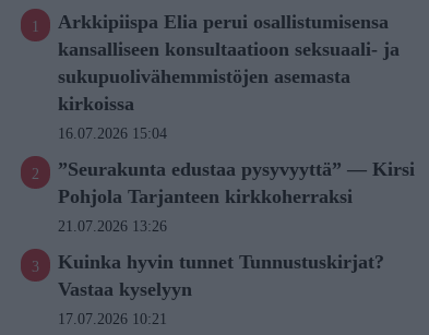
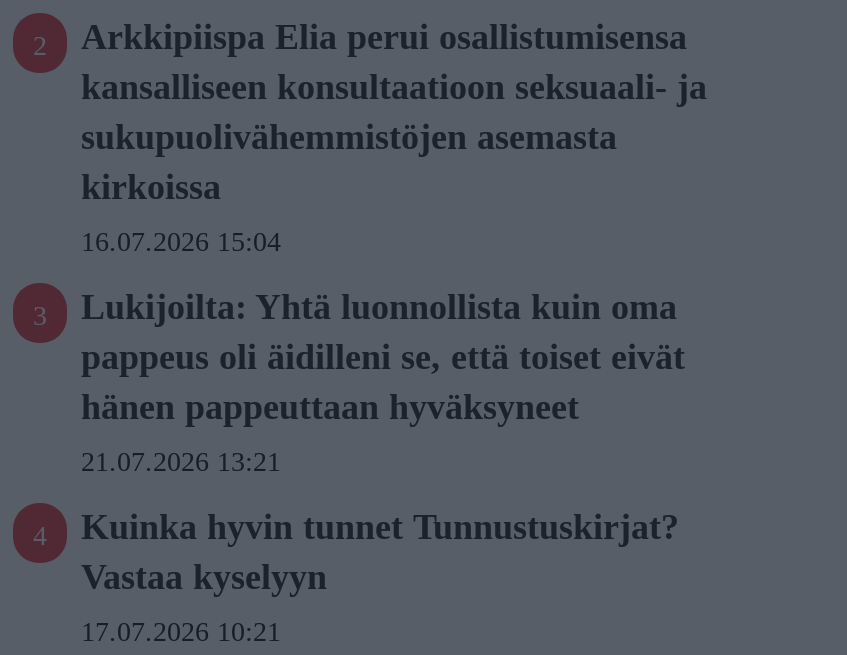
- ”Seurakunta edustaa pysyvyyttä” — Kirsi
- Pohjola Tarjanteen kirkkoherraksi
+ Lukijoilta: Yhtä luonnollista kuin oma
+ pappeus oli äidilleni se, että toiset eivät
+ hänen pappeuttaan hyväksyneet

- 21.07.2026 13:26
+ 21.07.2026 13:21
